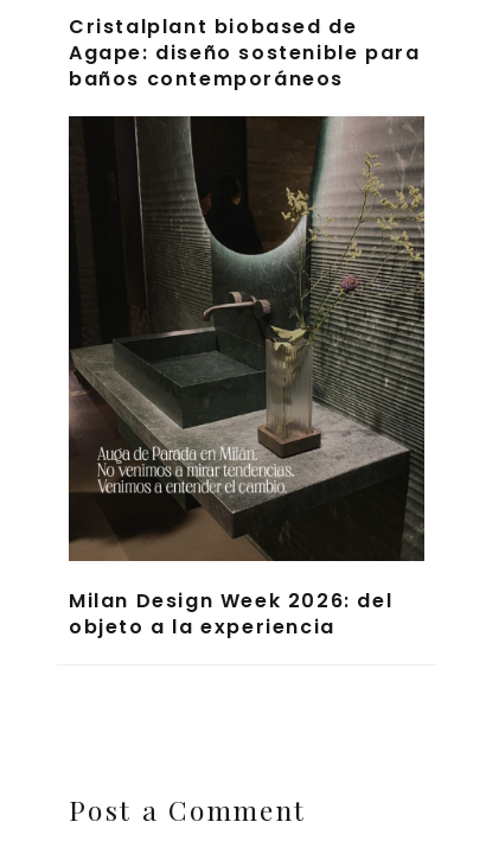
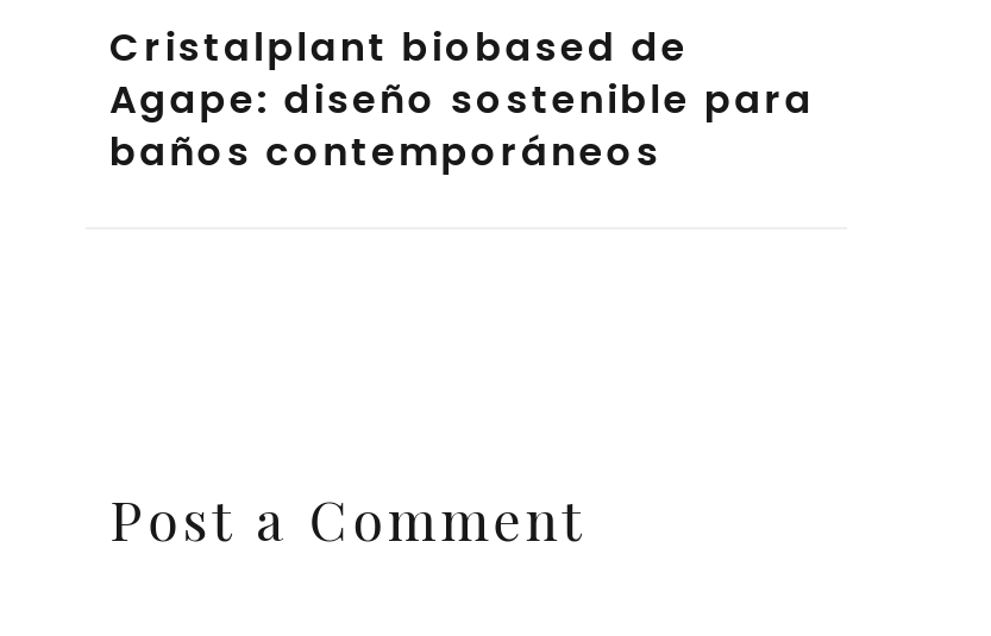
- [image]
- Milan Design Week 2026: del
- objeto a la experiencia
